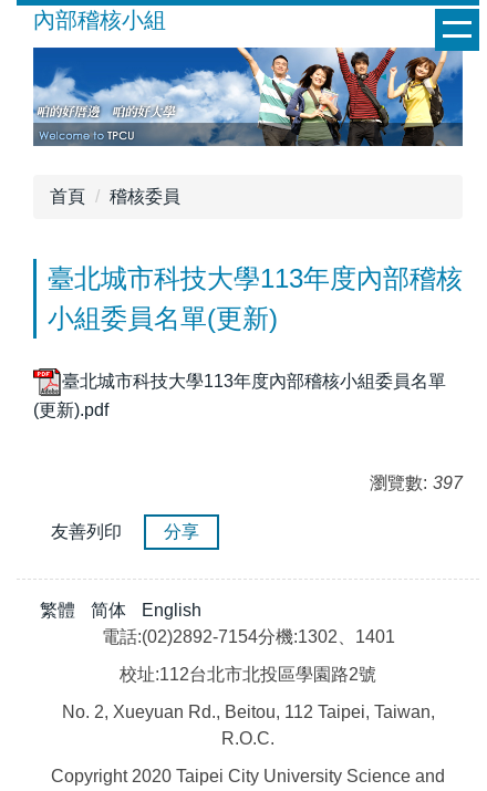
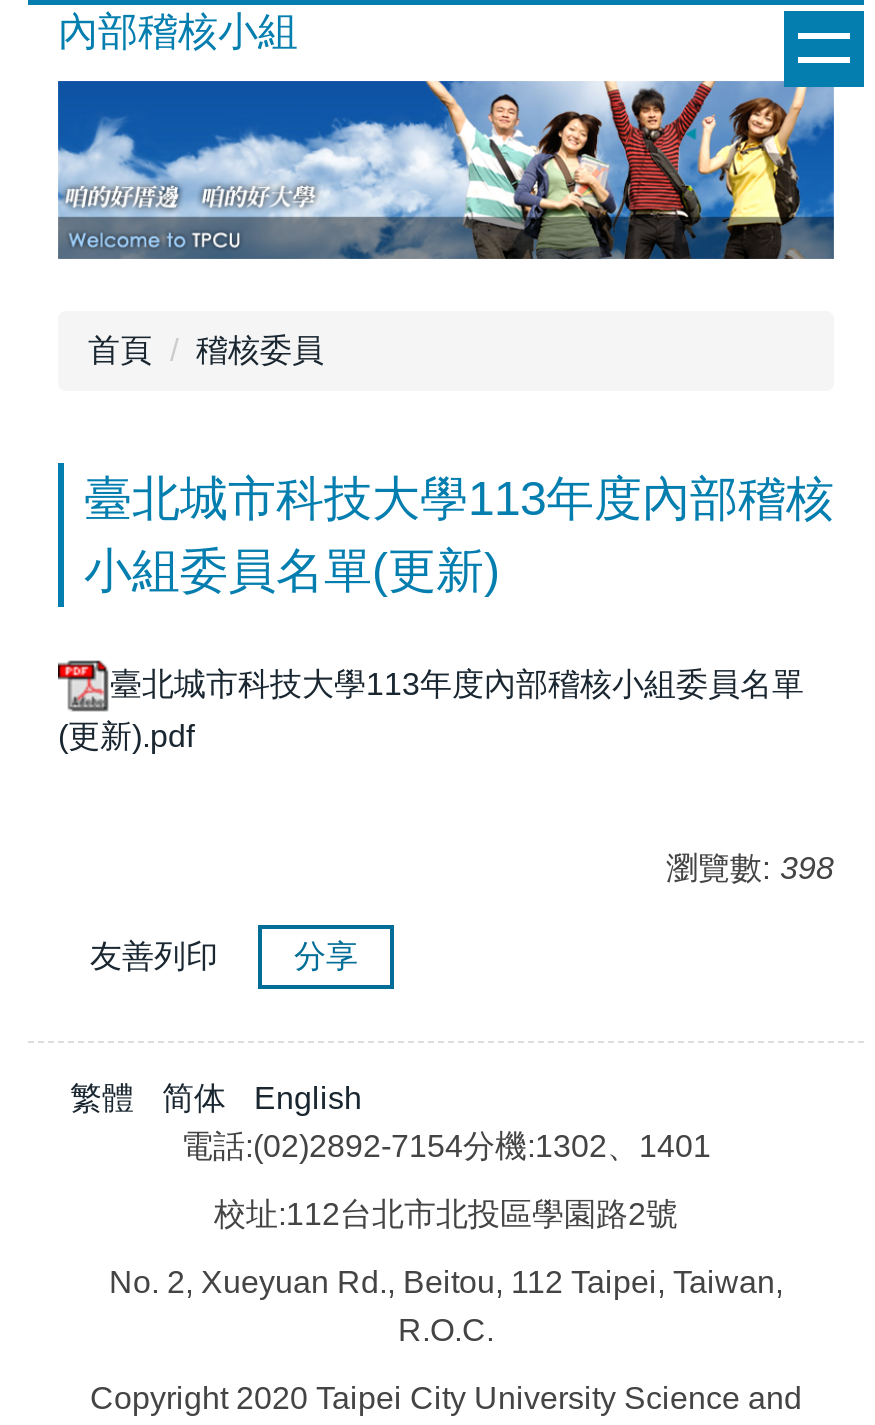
- 瀏覽數: 397
+ 瀏覽數: 398
